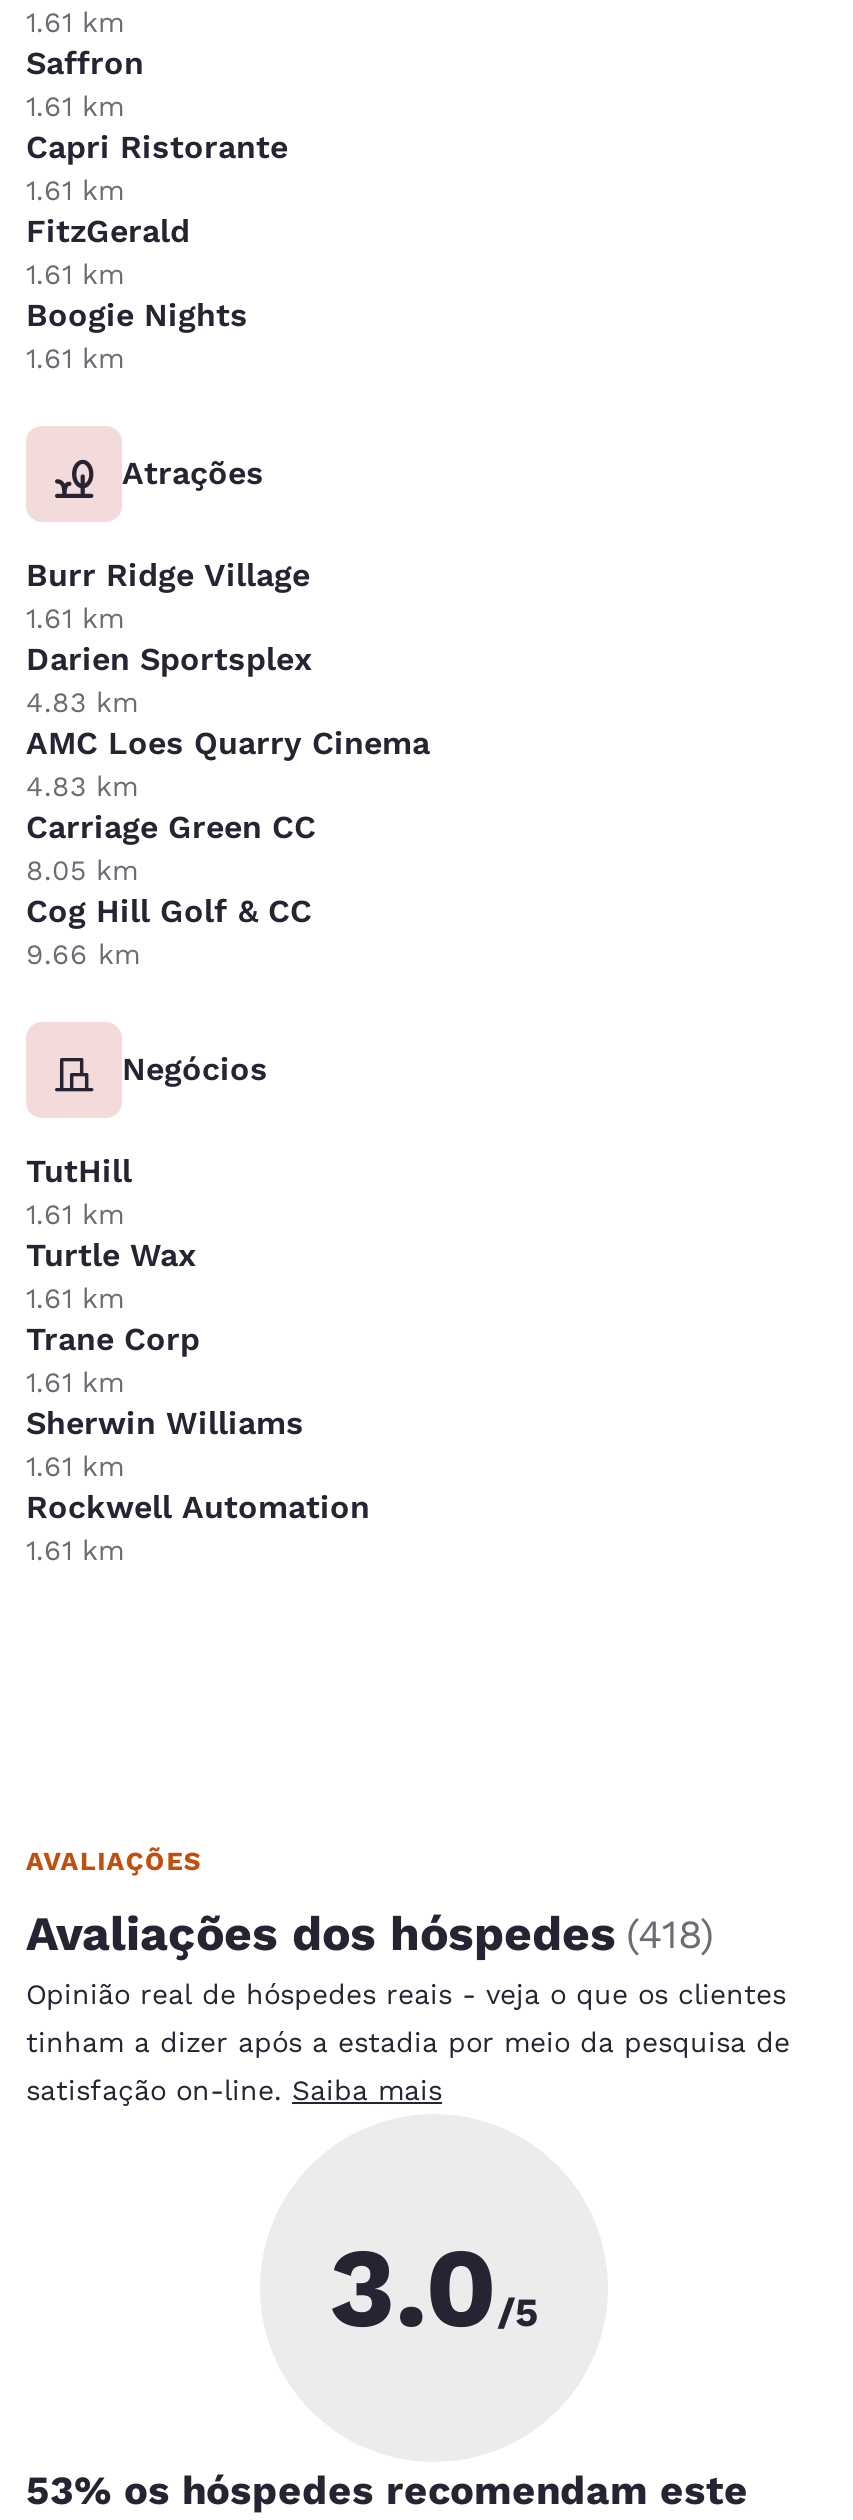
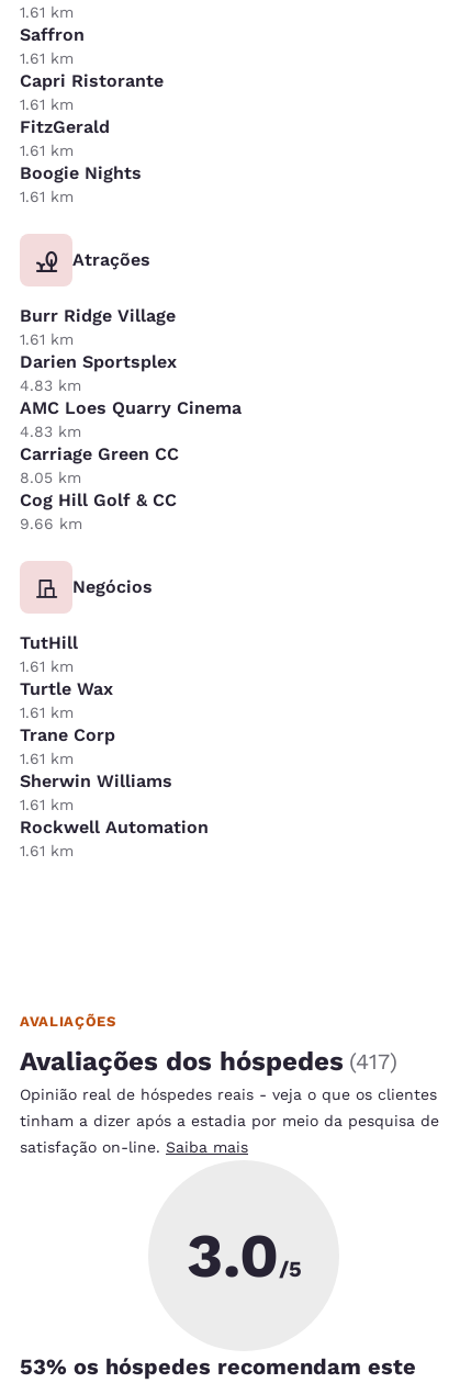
- Avaliações dos hóspedes (418)
+ Avaliações dos hóspedes (417)
